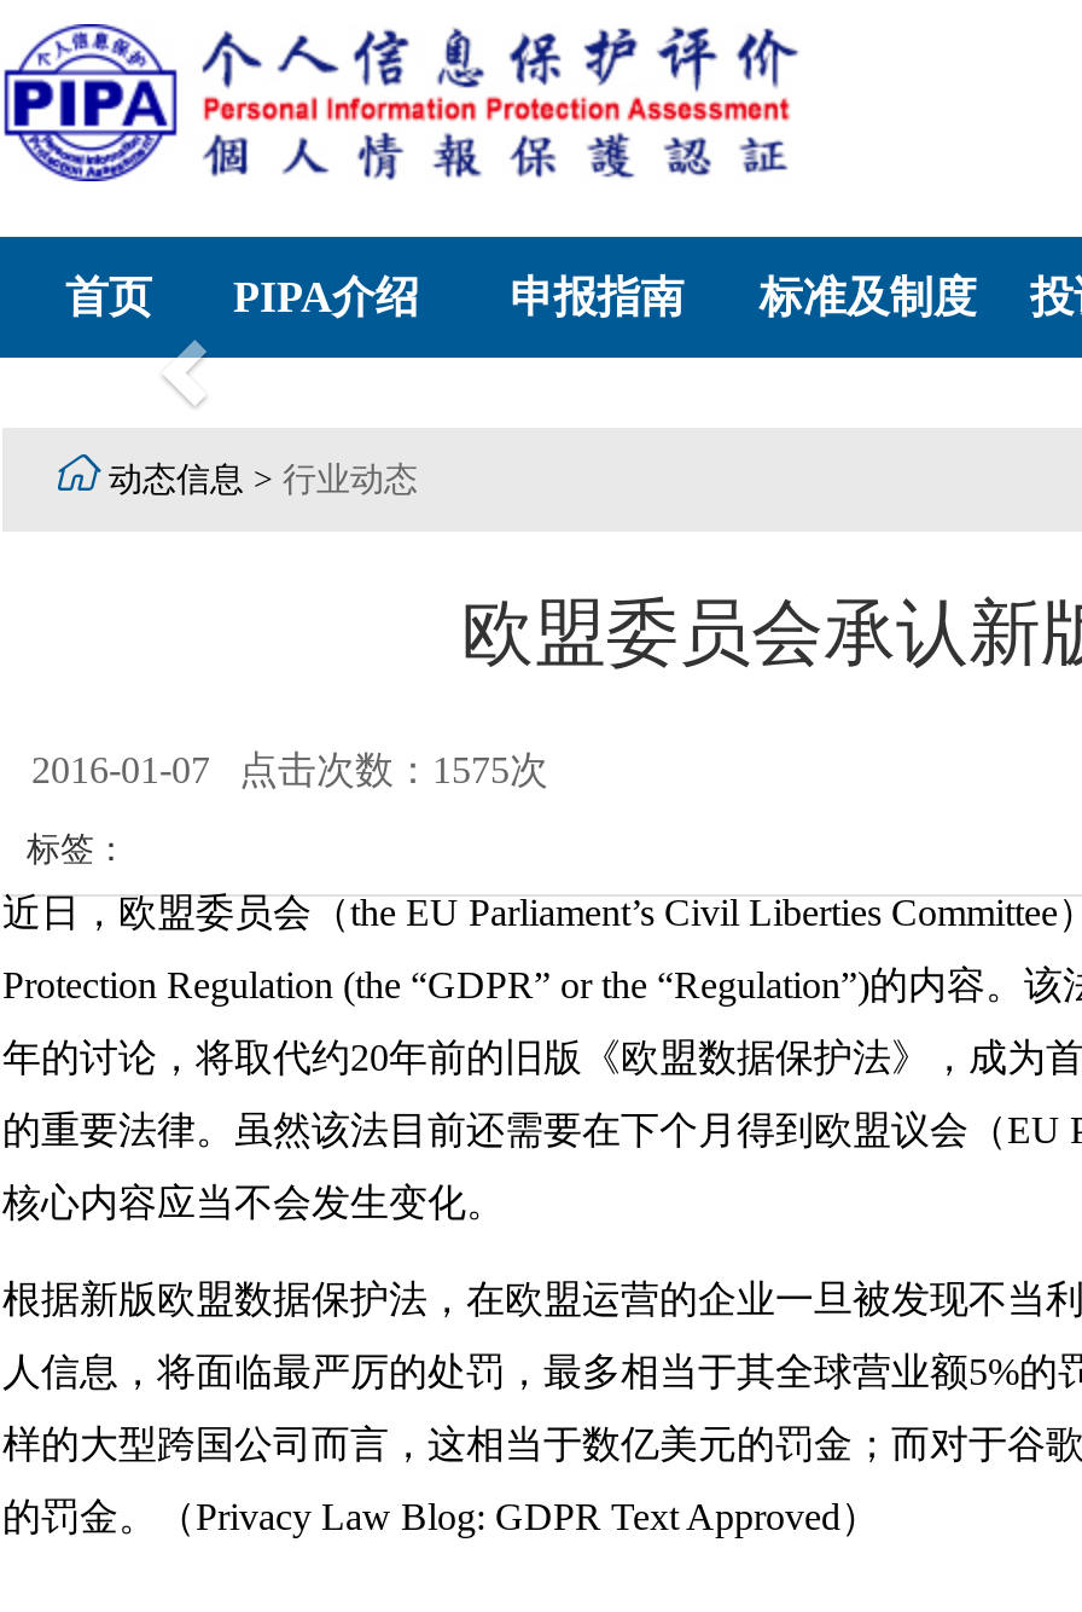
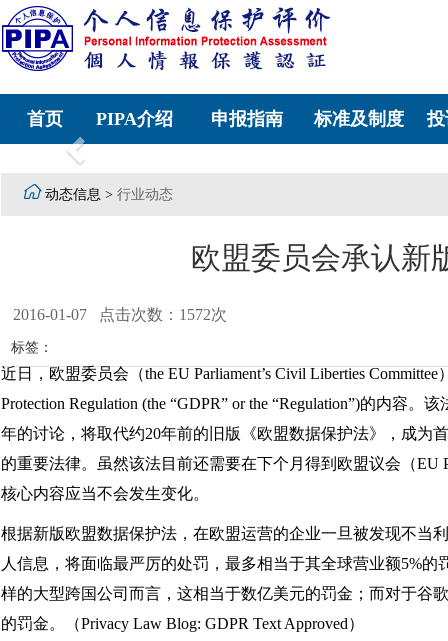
- 2016-01-07 点击次数：1575次
+ 2016-01-07 点击次数：1572次
